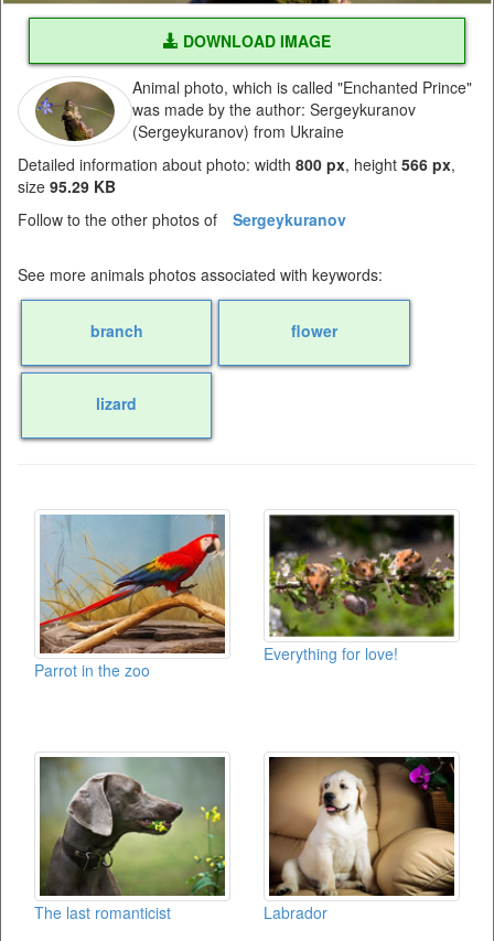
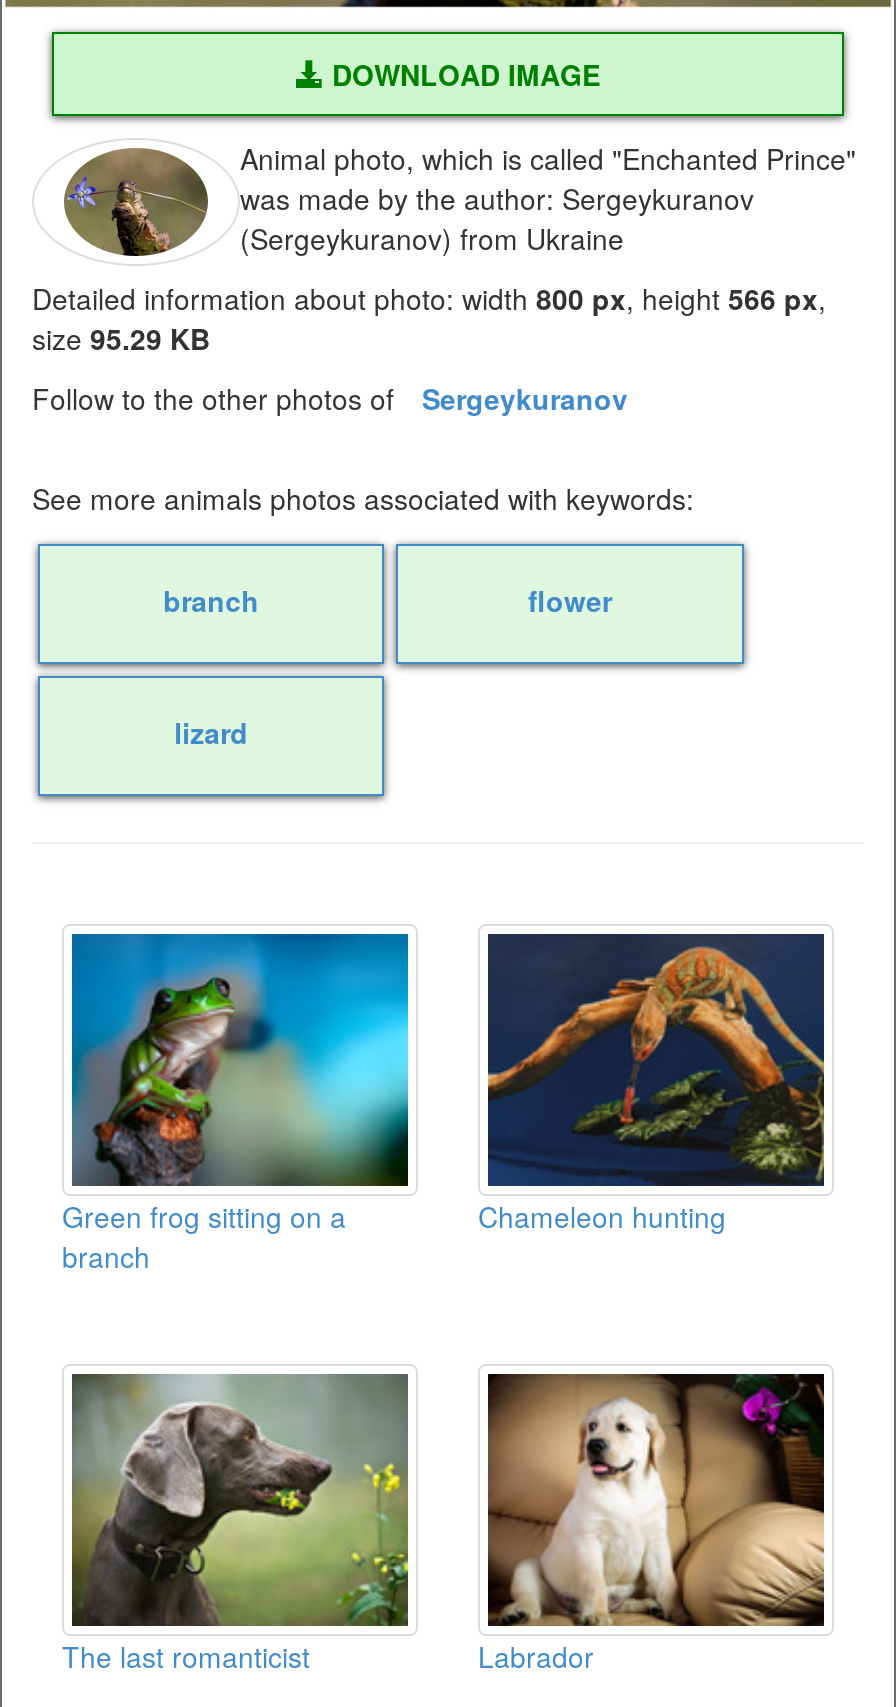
- [image]
- Parrot in the zoo
+ [image]
+ Green frog sitting on a
+ branch

- [image]
- Everything for love!
+ [image]
+ Chameleon hunting
